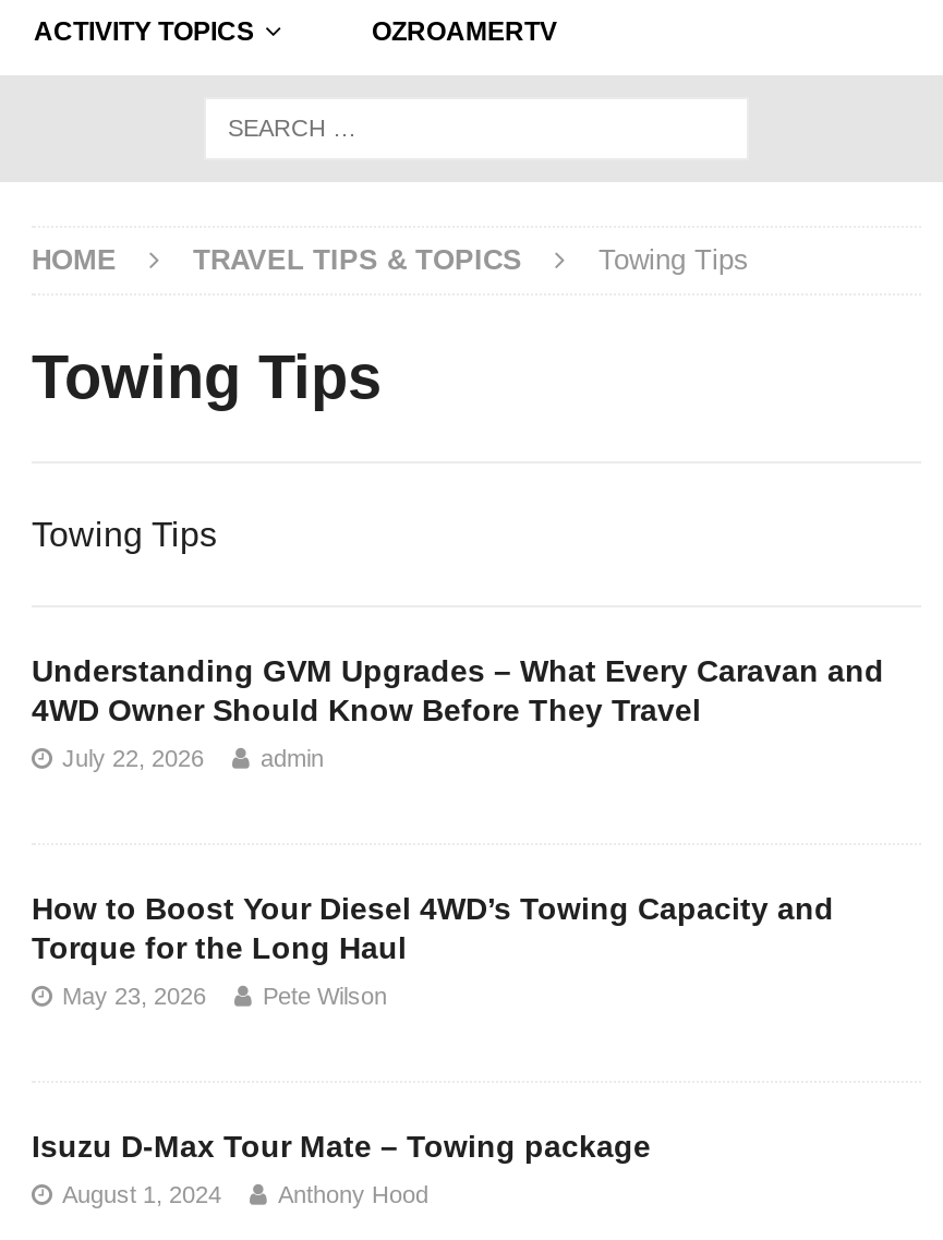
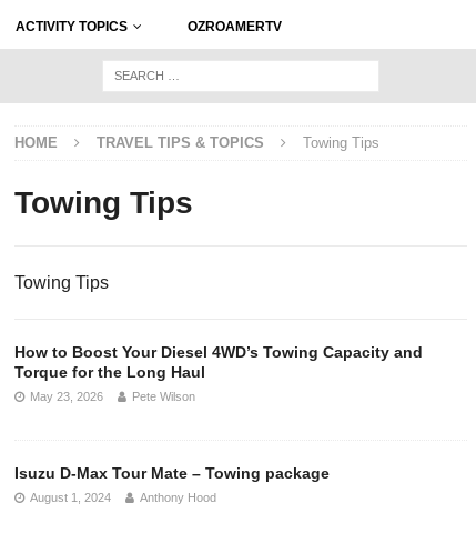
- Understanding GVM Upgrades – What Every Caravan and
- 4WD Owner Should Know Before They Travel
- July 22, 2026
- admin
